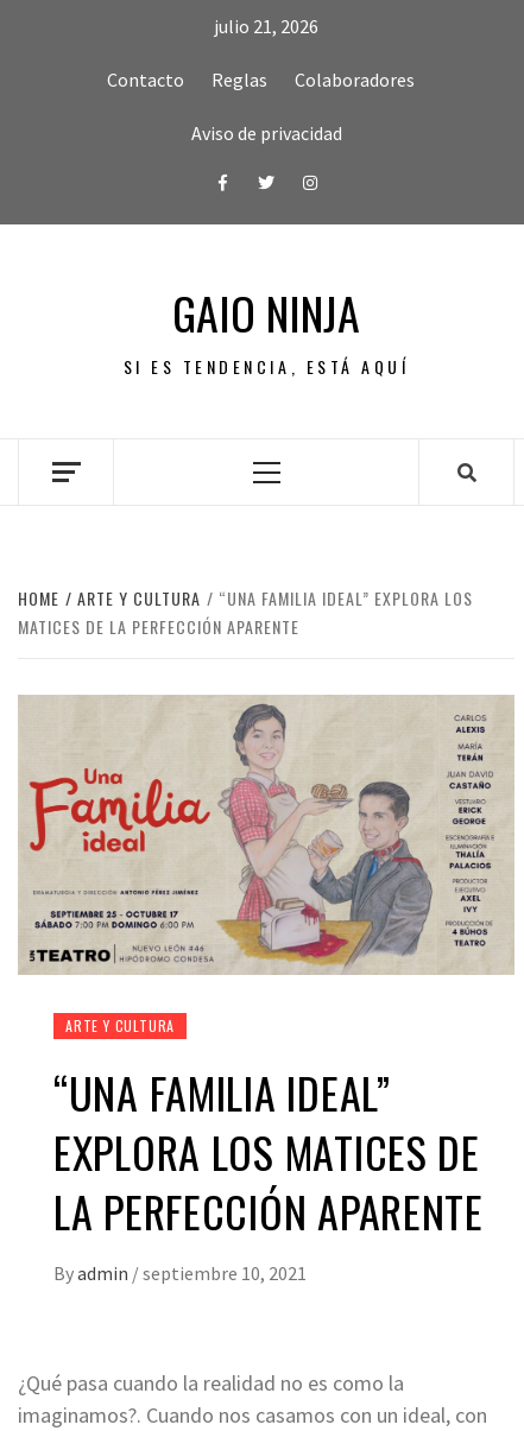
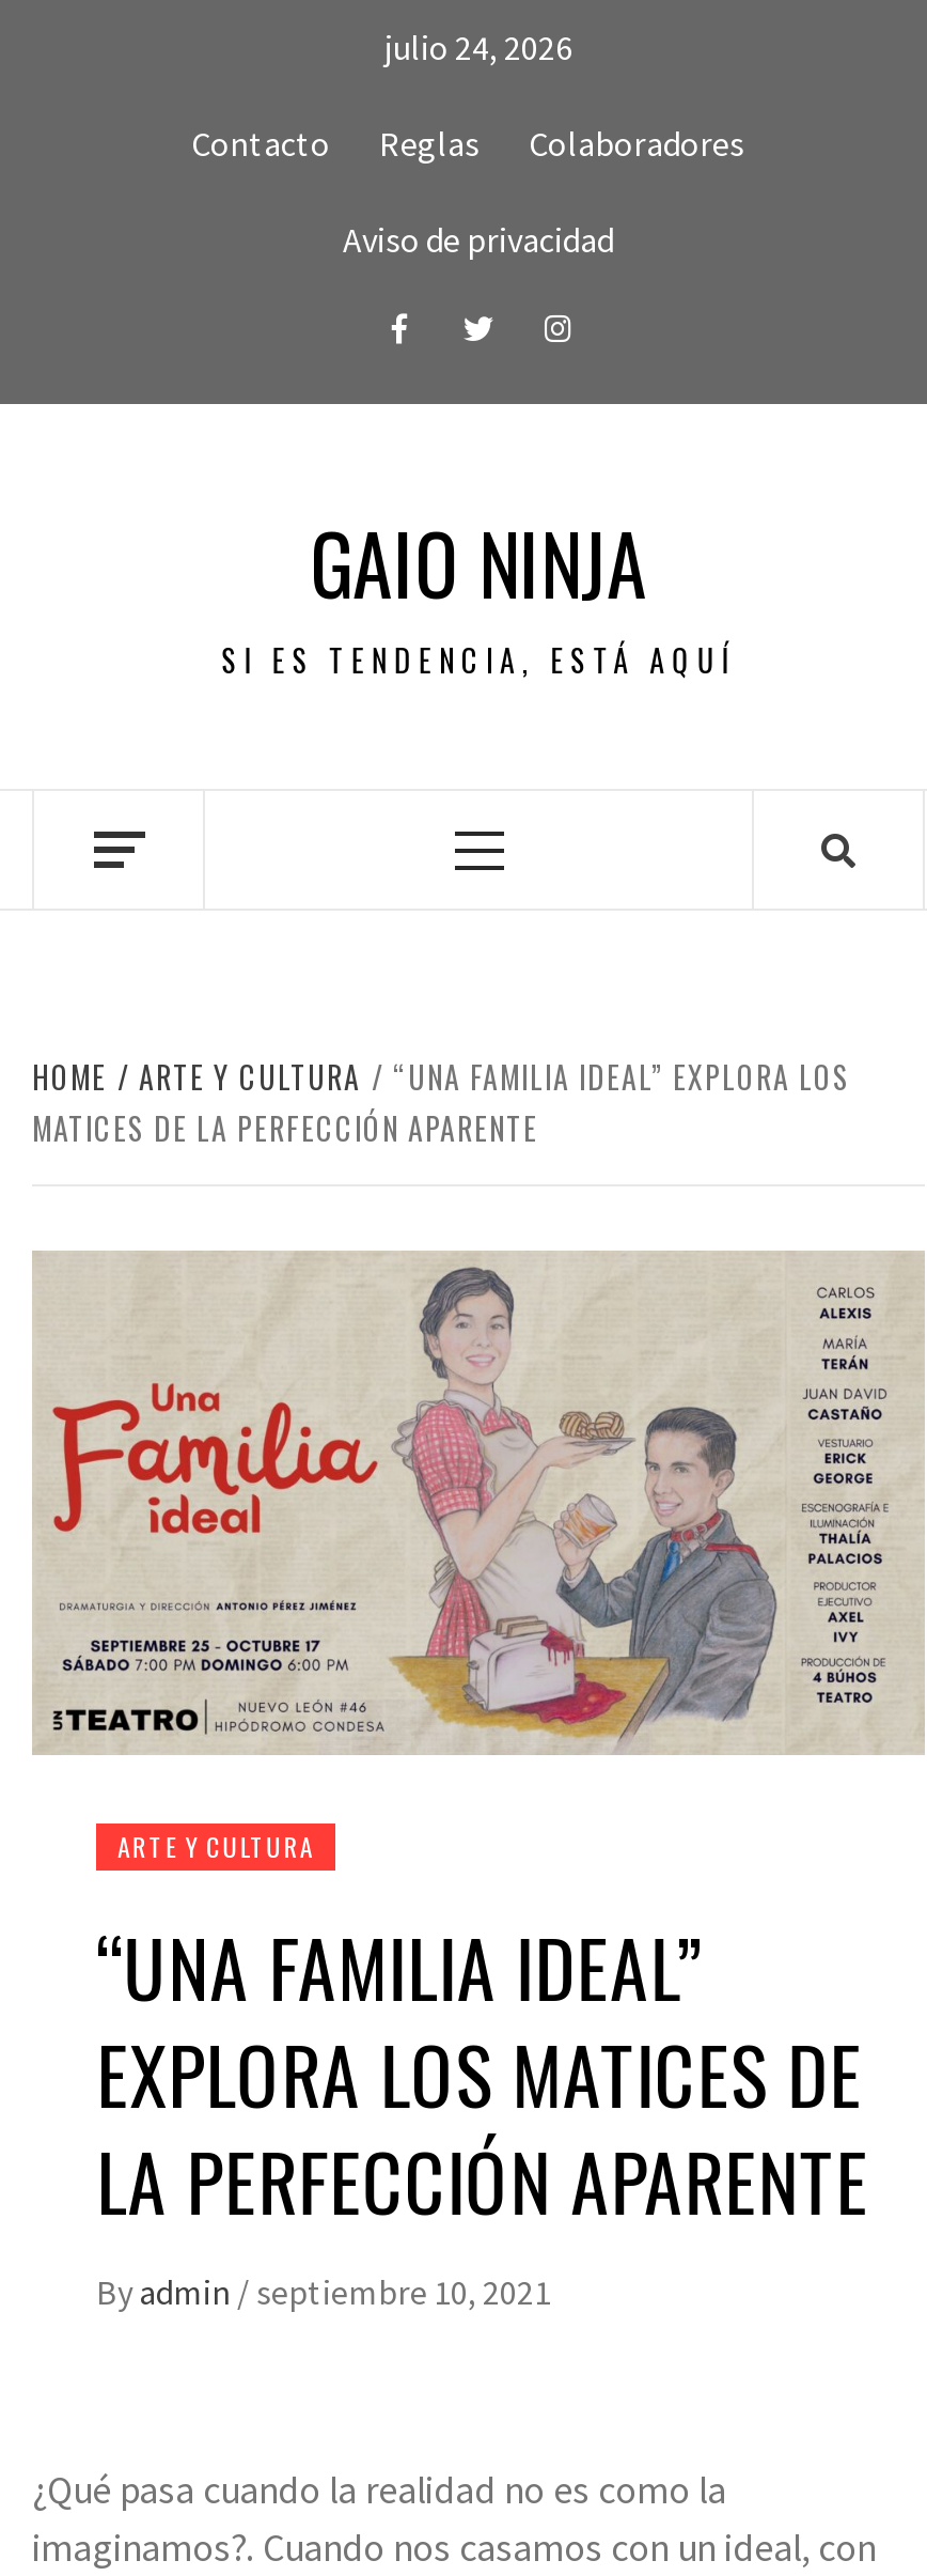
- julio 21, 2026
+ julio 24, 2026
